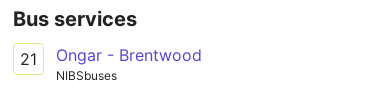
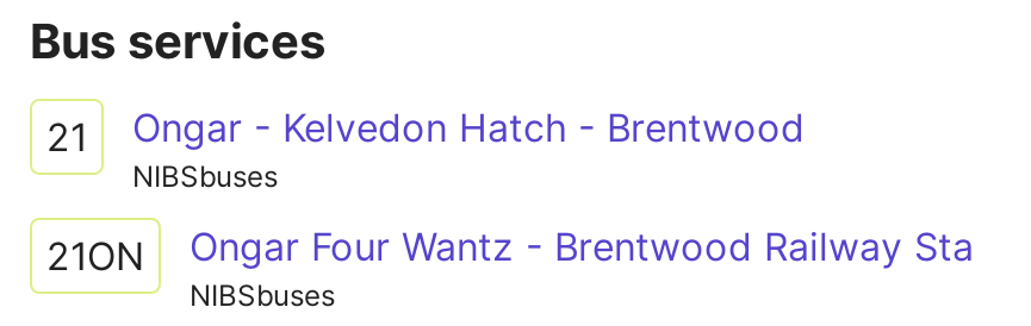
- Ongar - Brentwood
+ Ongar - Kelvedon Hatch - Brentwood
+ NIBSbuses
+ 21ON
+ Ongar Four Wantz - Brentwood Railway Sta
